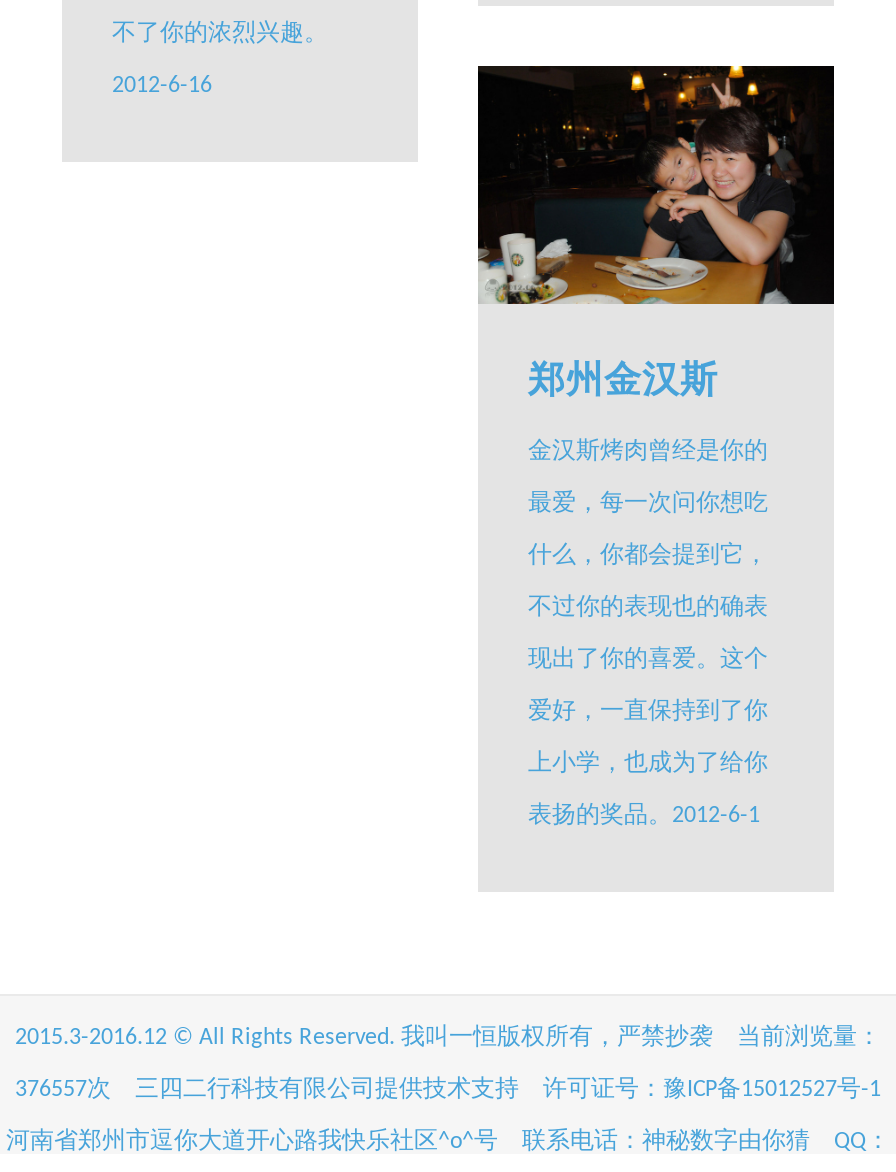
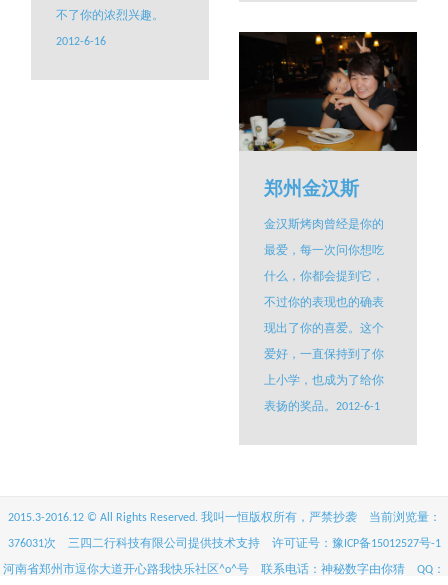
- 376557次三四二行科技有限公司提供技术支持 许可证号：豫ICP备15012527号-1
+ 376031次三四二行科技有限公司提供技术支持 许可证号：豫ICP备15012527号-1
